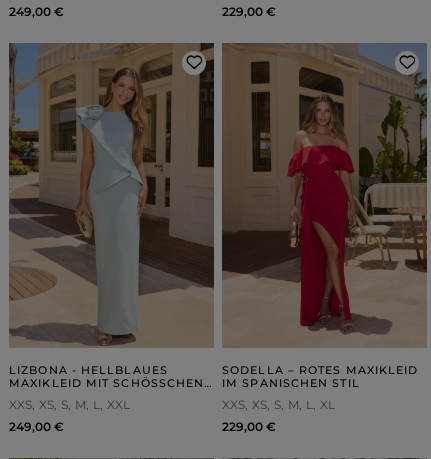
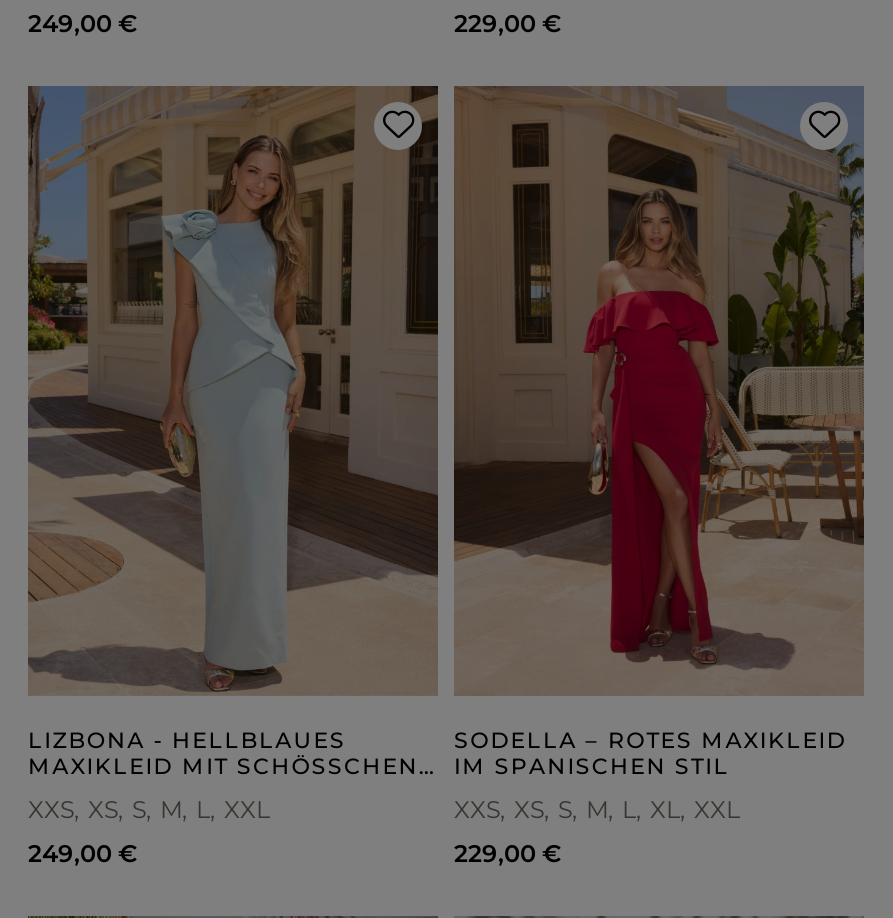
- XXS XS S M L XL
+ XXS XS S M L XL XXL
